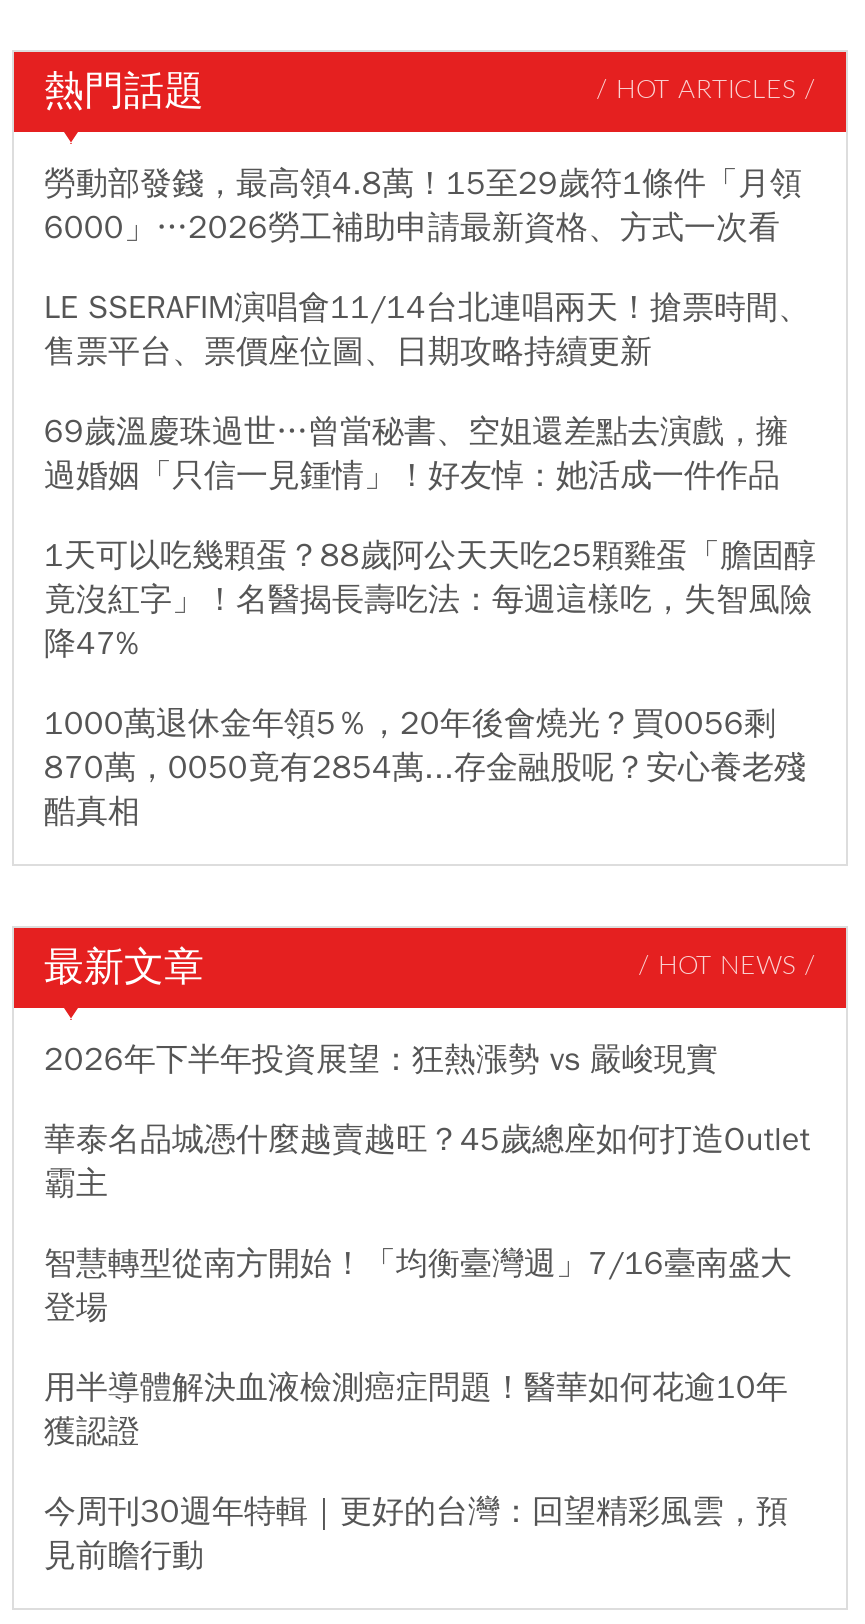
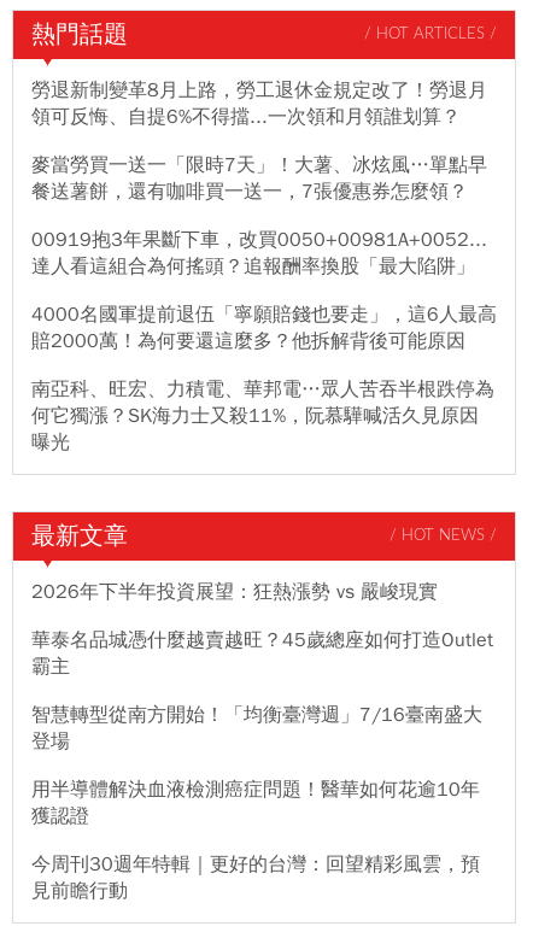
- 勞動部發錢，最高領4.8萬！15至29歲符1條件「月領
- 6000」…2026勞工補助申請最新資格、方式一次看
+ 勞退新制變革8月上路，勞工退休金規定改了！勞退月
+ 領可反悔、自提6%不得擋...一次領和月領誰划算？

- LE SSERAFIM演唱會11/14台北連唱兩天！搶票時間、
- 售票平台、票價座位圖、日期攻略持續更新
+ 麥當勞買一送一「限時7天」！大薯、冰炫風…單點早
+ 餐送薯餅，還有咖啡買一送一，7張優惠券怎麼領？

- 69歲溫慶珠過世…曾當秘書、空姐還差點去演戲，擁
- 過婚姻「只信一見鍾情」！好友悼：她活成一件作品
+ 00919抱3年果斷下車，改買0050+00981A+0052...
+ 達人看這組合為何搖頭？追報酬率換股「最大陷阱」

- 1天可以吃幾顆蛋？88歲阿公天天吃25顆雞蛋「膽固醇
- 竟沒紅字」！名醫揭長壽吃法：每週這樣吃，失智風險
- 降47%
+ 4000名國軍提前退伍「寧願賠錢也要走」，這6人最高
+ 賠2000萬！為何要還這麼多？他拆解背後可能原因

- 1000萬退休金年領5％，20年後會燒光？買0056剩
- 870萬，0050竟有2854萬...存金融股呢？安心養老殘
- 酷真相
+ 南亞科、旺宏、力積電、華邦電…眾人苦吞半根跌停為
+ 何它獨漲？SK海力士又殺11%，阮慕驊喊活久見原因
+ 曝光
